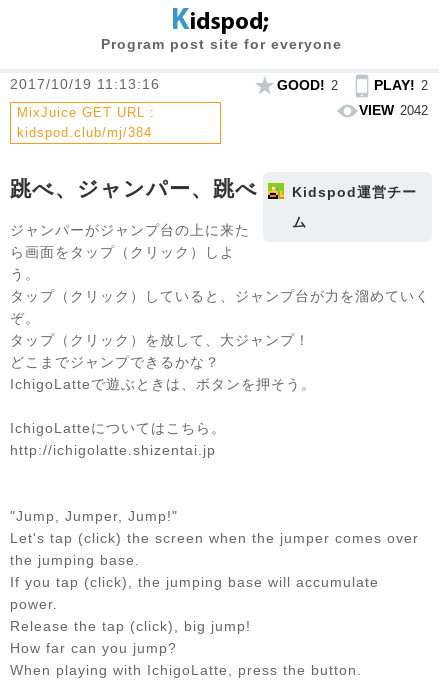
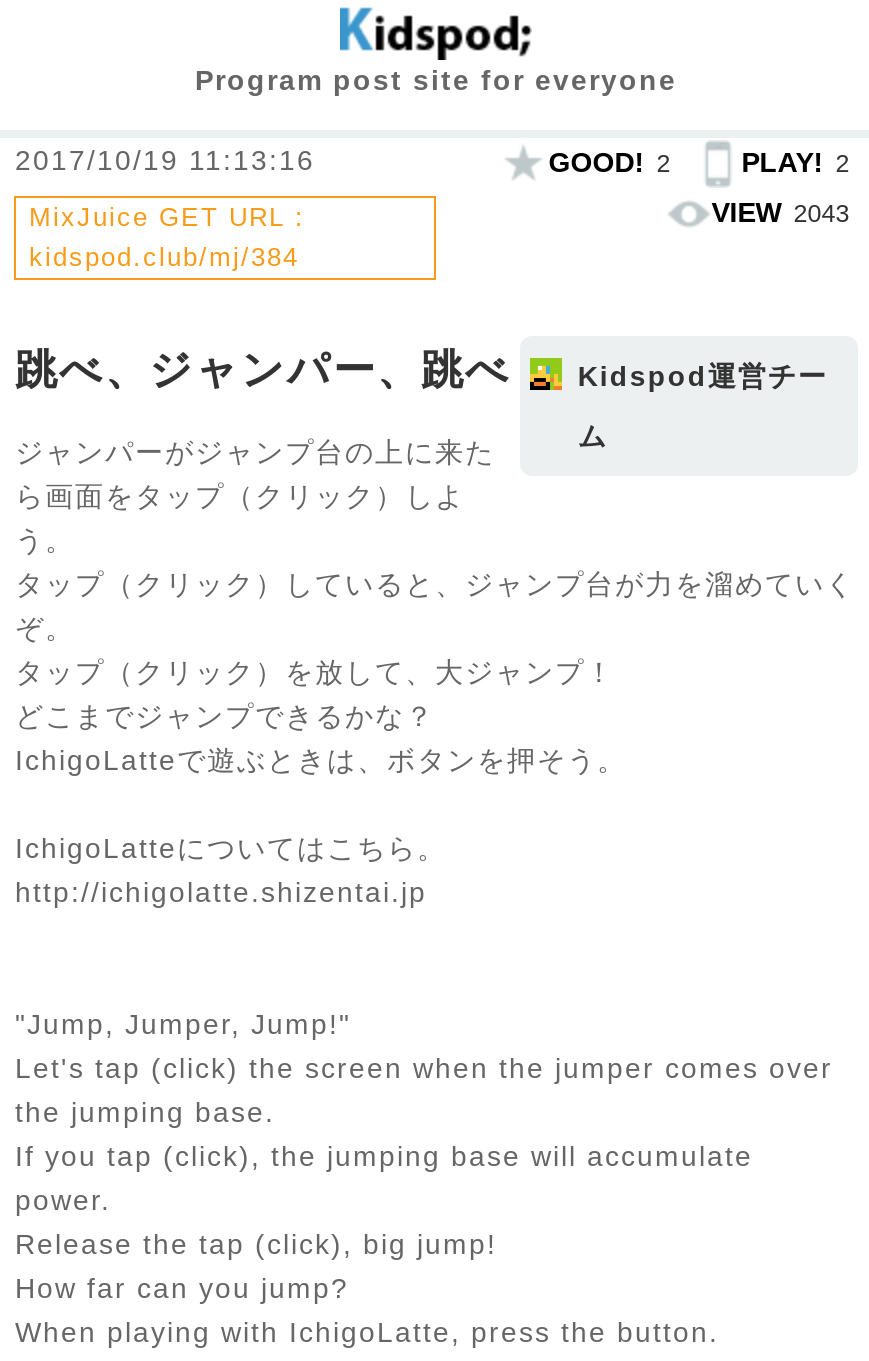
- VIEW 2042
+ VIEW 2043
